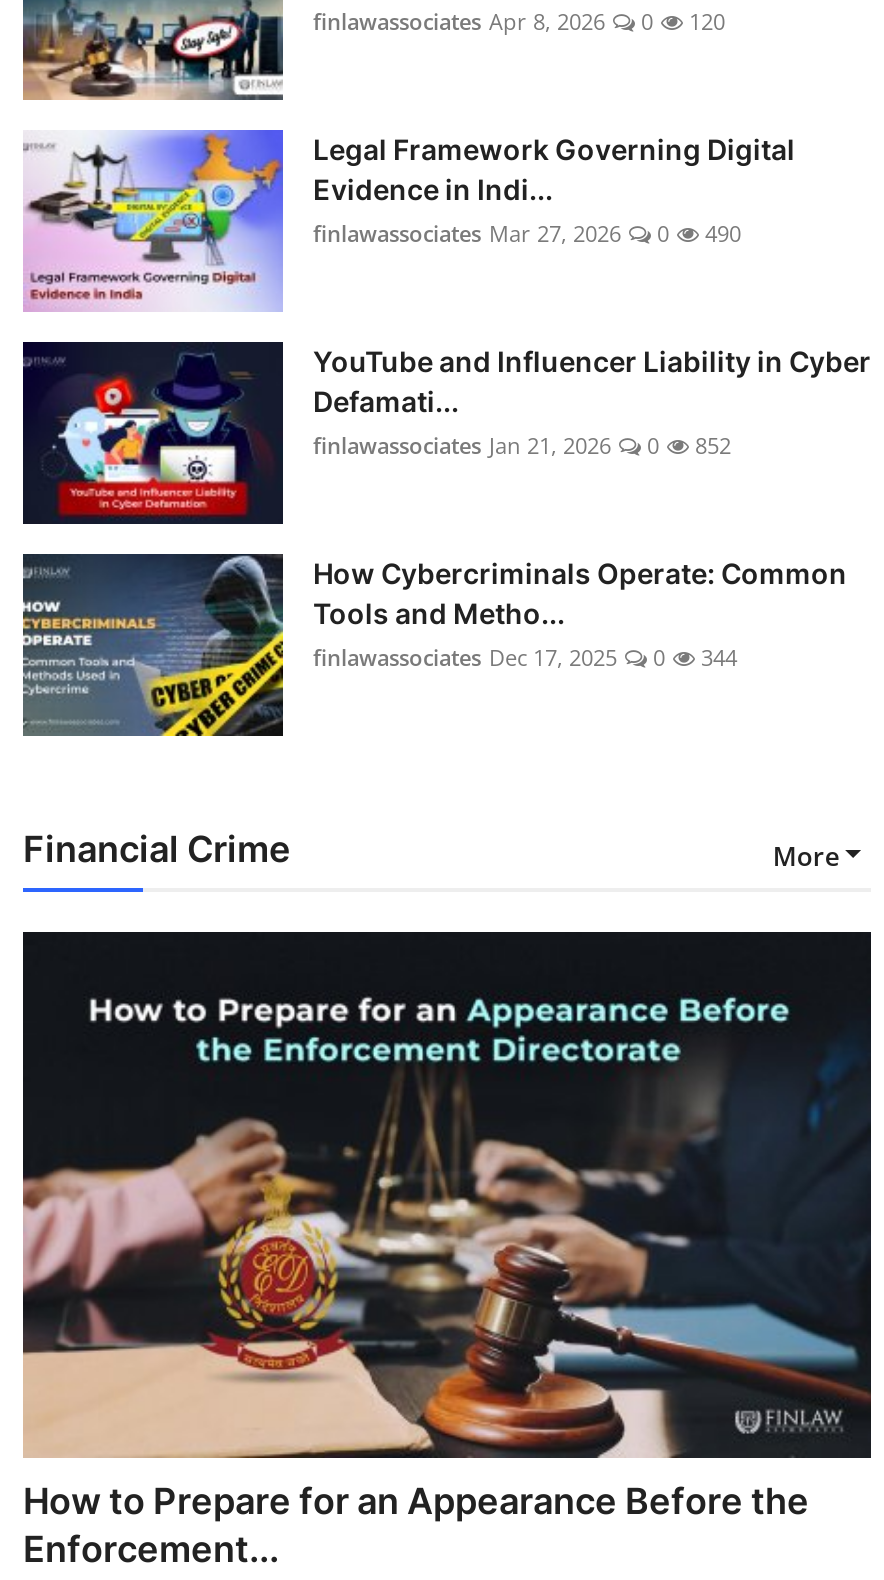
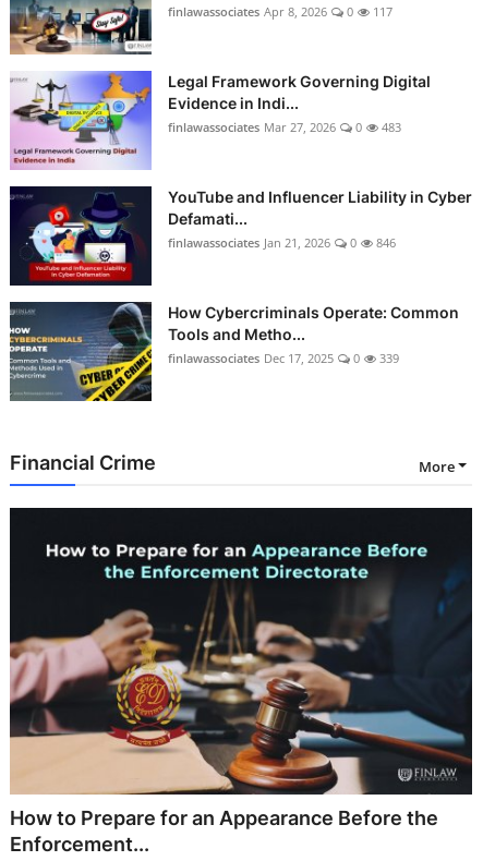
- finlawassociates Apr 8, 2026 0 120
+ finlawassociates Apr 8, 2026 0 117

- finlawassociates Mar 27, 2026 0 490
+ finlawassociates Mar 27, 2026 0 483

- finlawassociates Jan 21, 2026 0 852
+ finlawassociates Jan 21, 2026 0 846

- finlawassociates Dec 17, 2025 0 344
+ finlawassociates Dec 17, 2025 0 339
